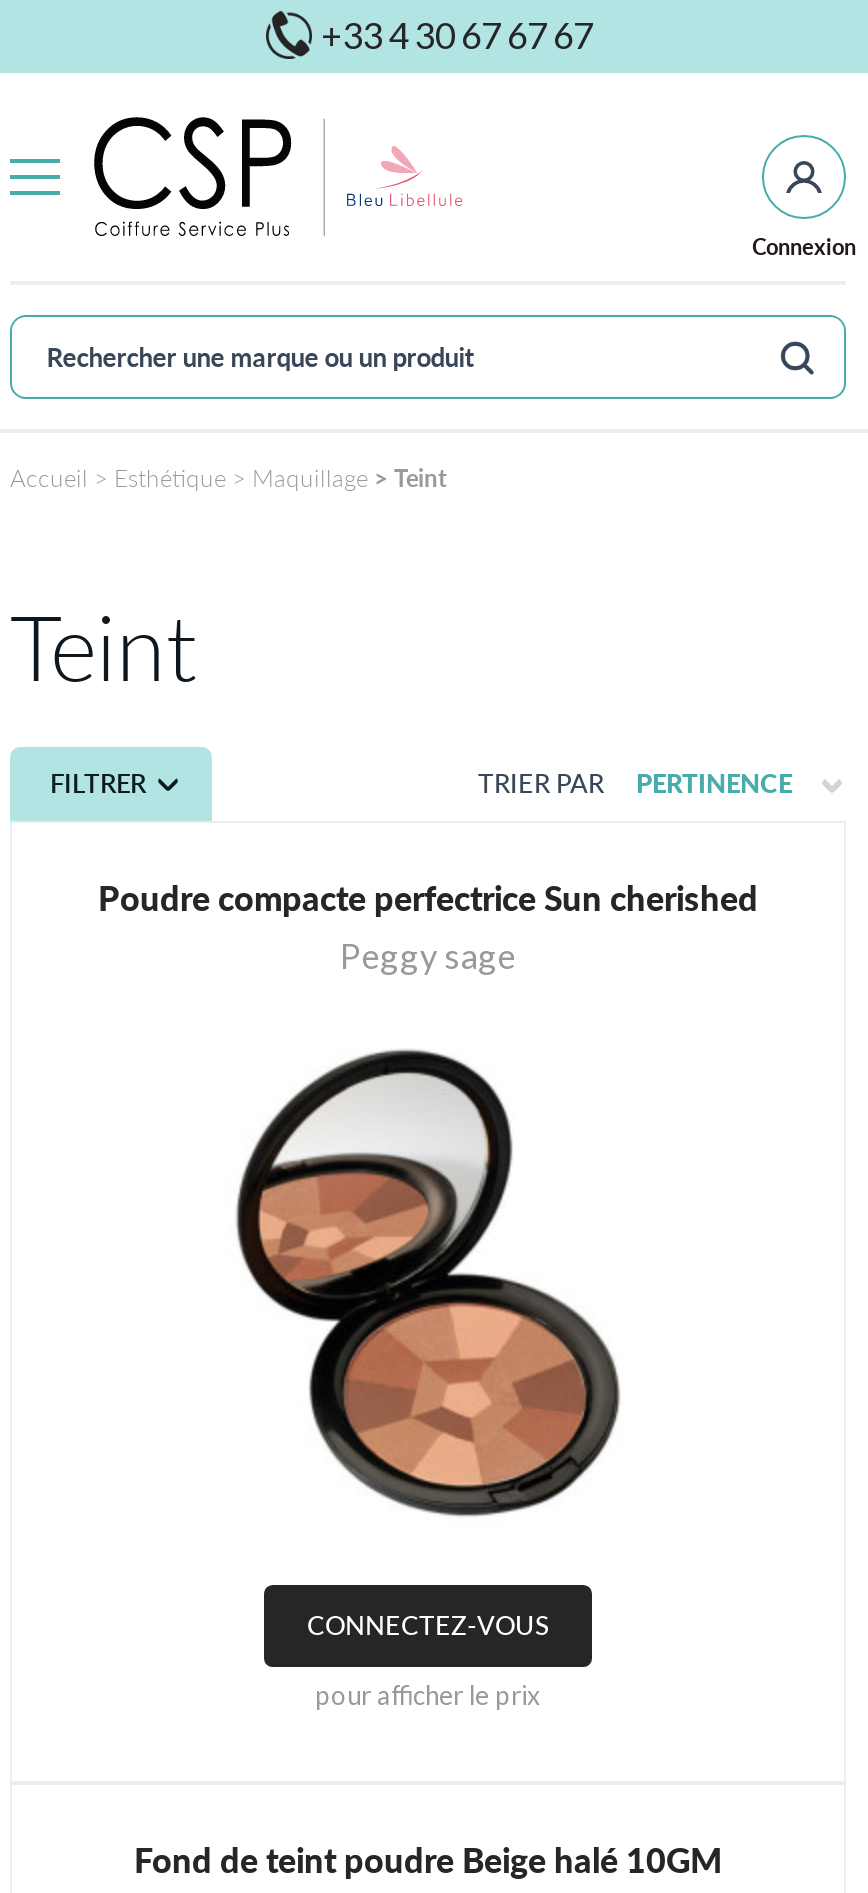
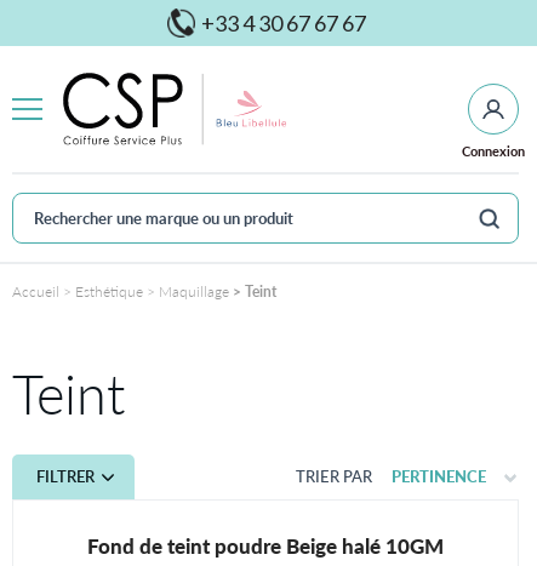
- Poudre compacte perfectrice Sun cherished
- Peggy sage

- [image]

- CONNECTEZ-VOUS
- pour afficher le prix
